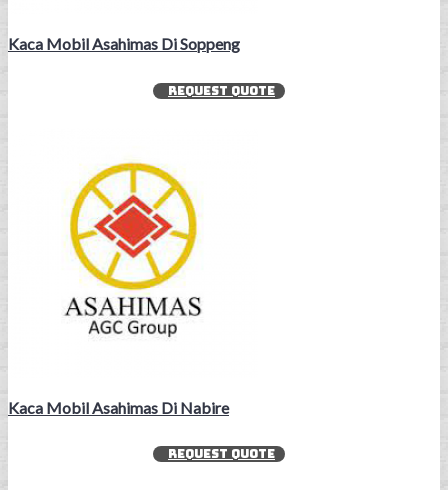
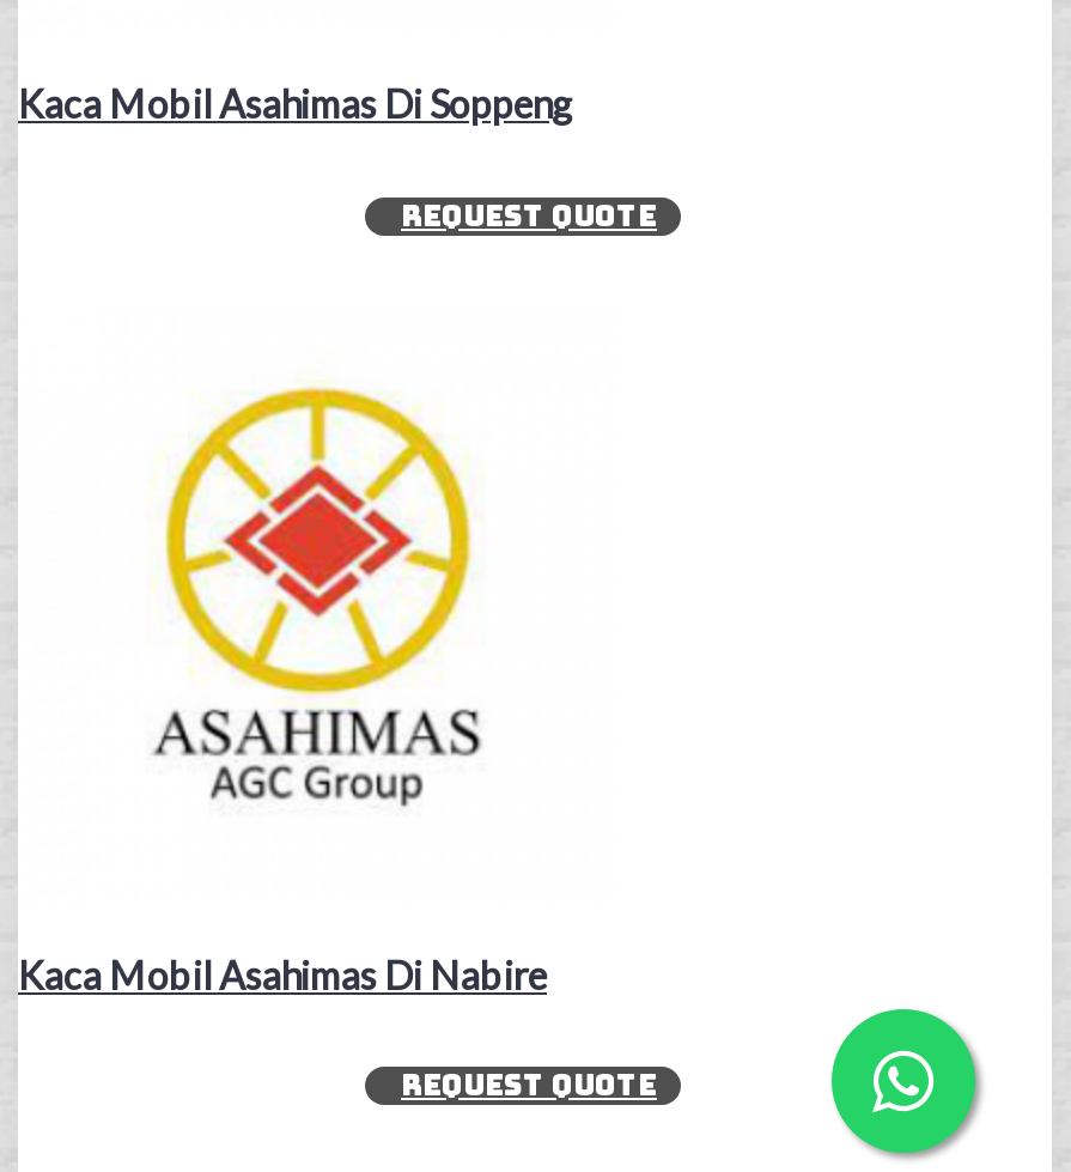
+ [image]
